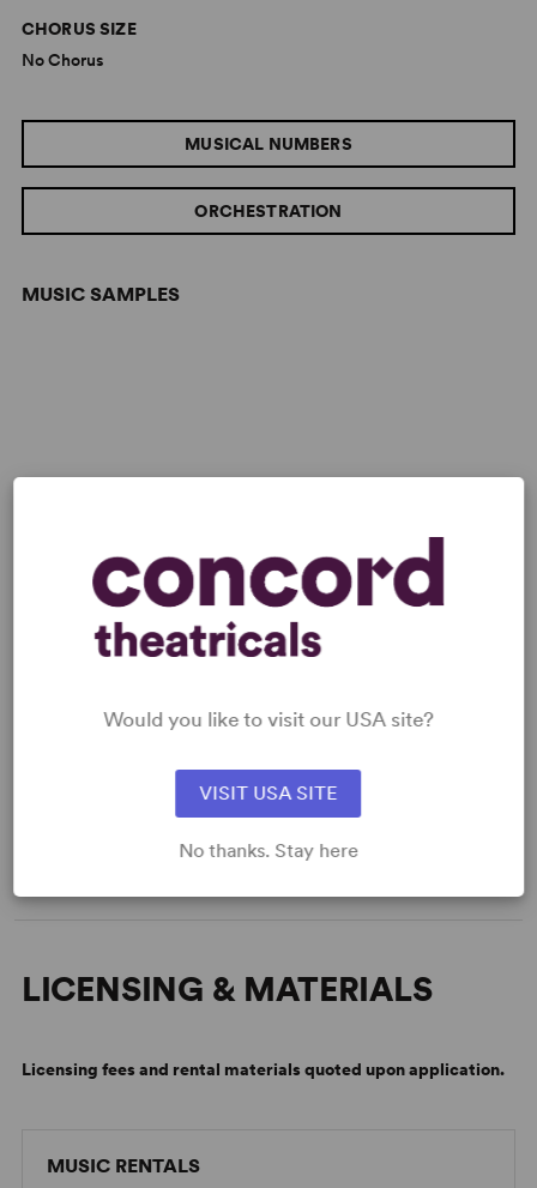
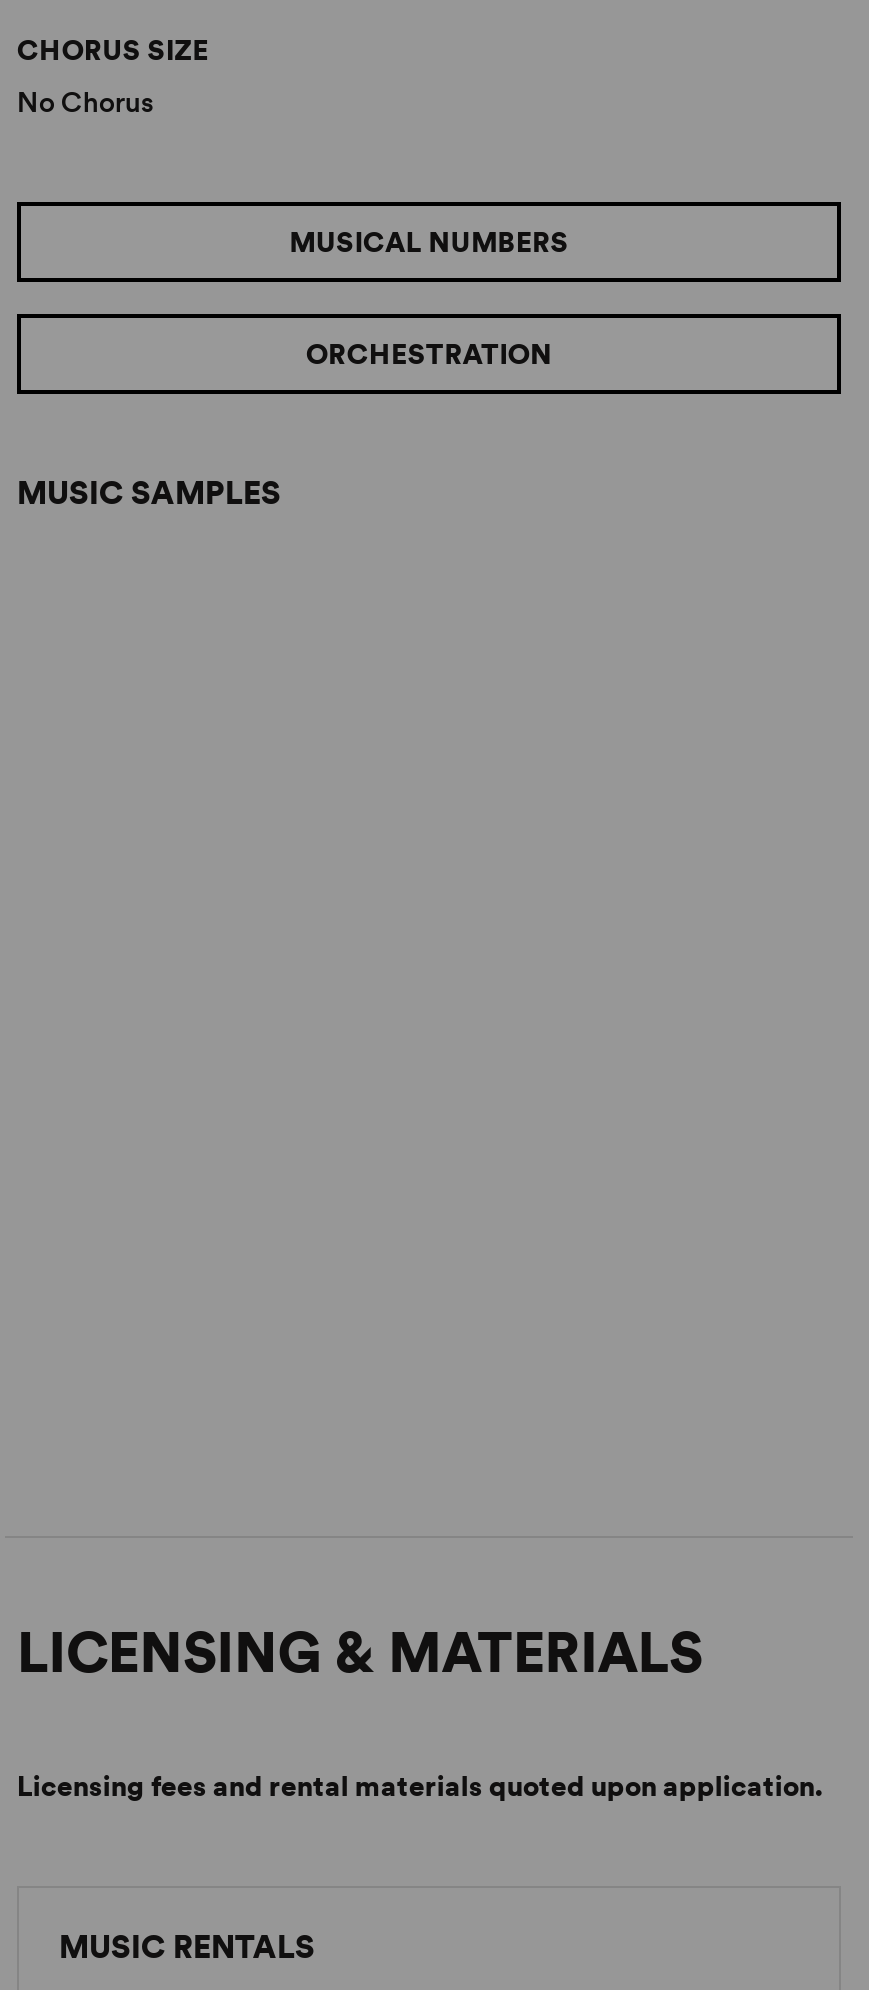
- [image]
- Would you like to visit our USA site?
- VISIT USA SITE
- No thanks. Stay here
